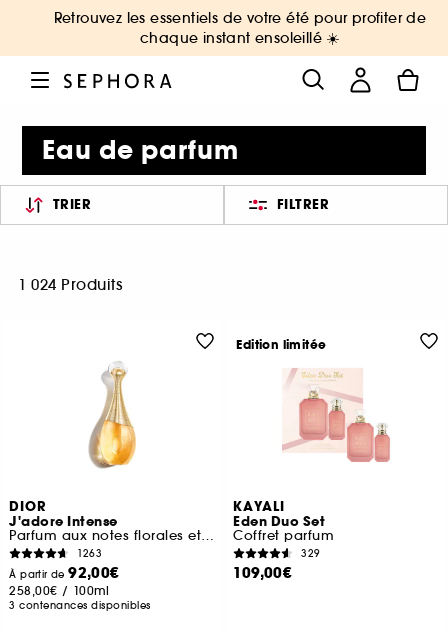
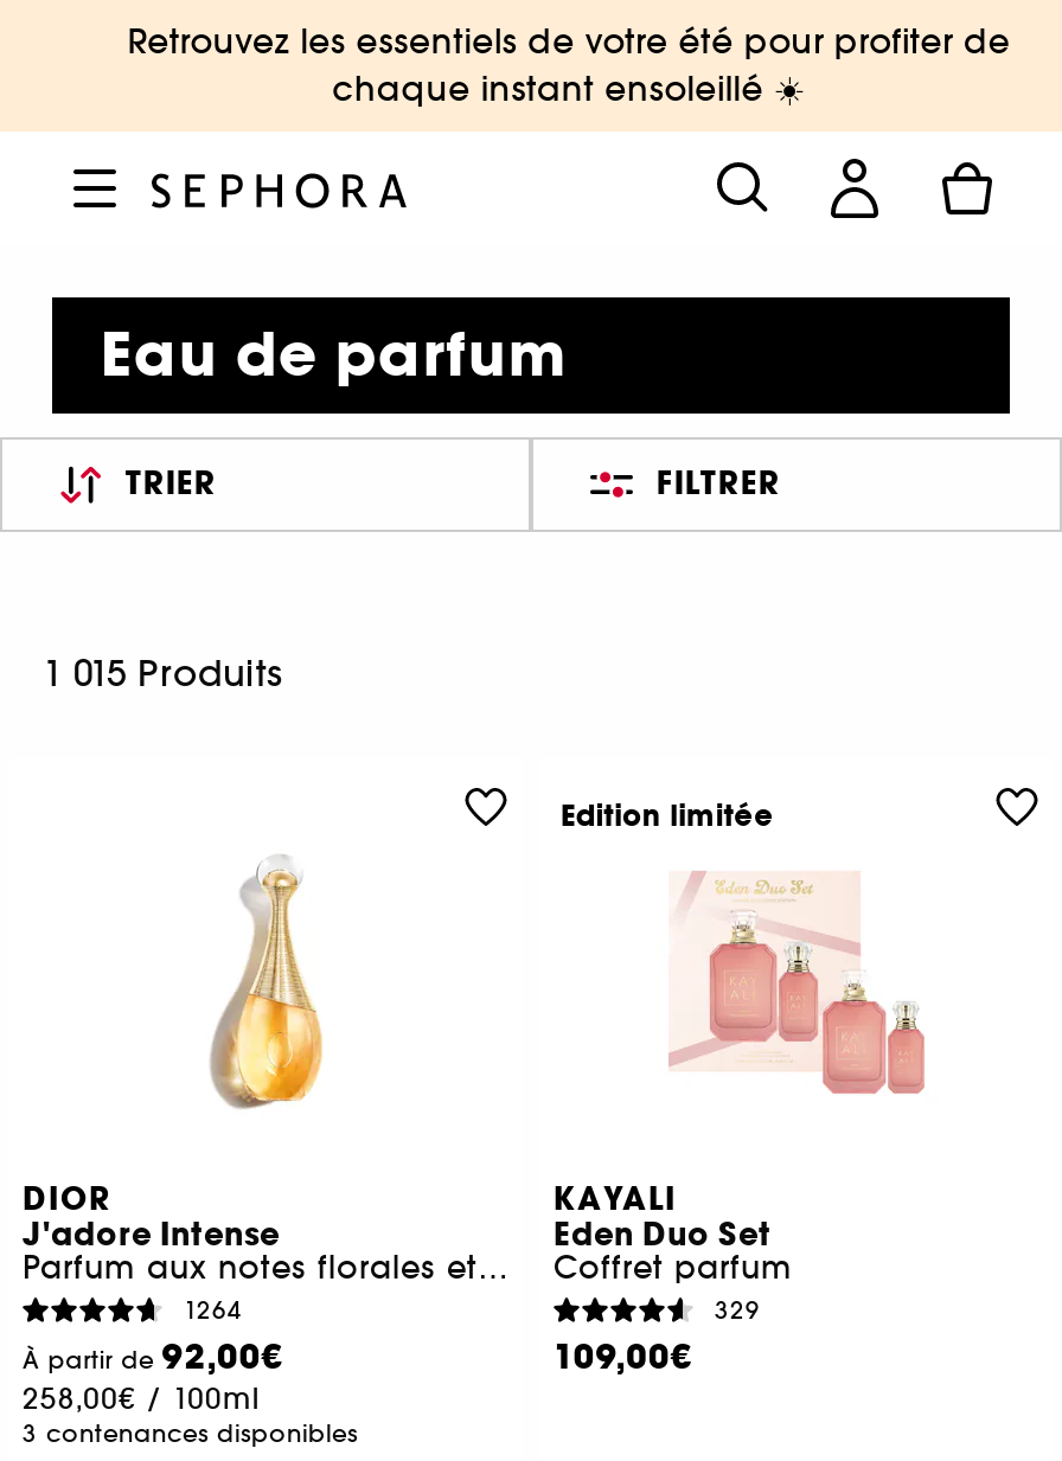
- 1 024 Produits
+ 1 015 Produits

- 1263
+ 1264
